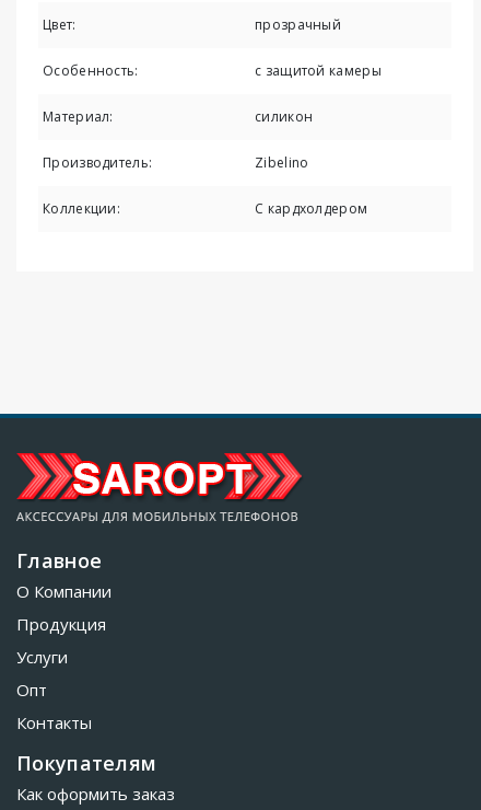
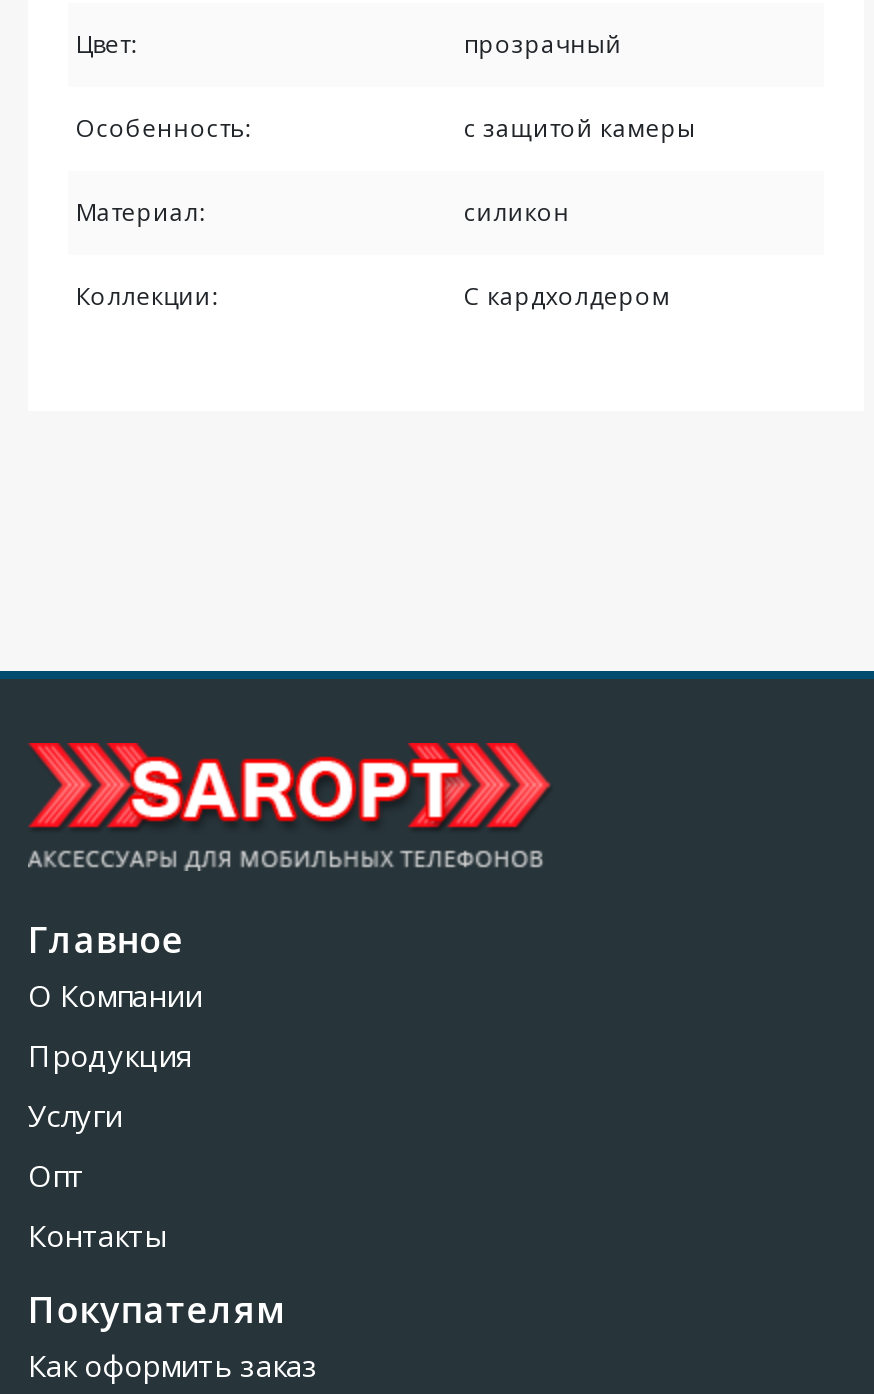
- Производитель:
- Zibelino
